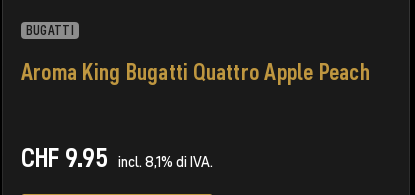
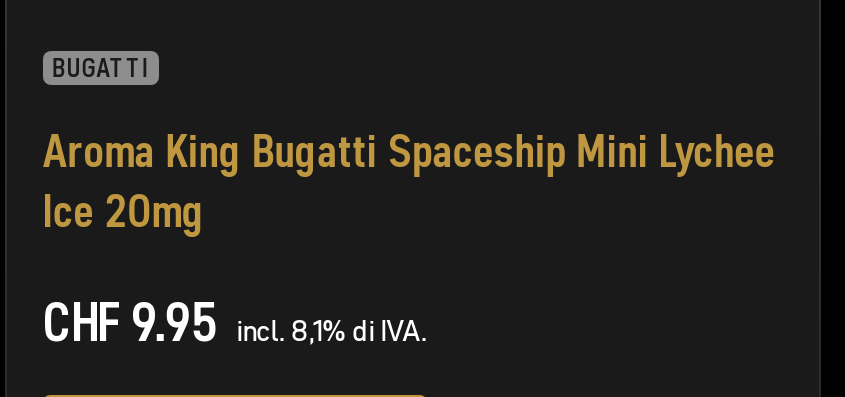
- Aroma King Bugatti Quattro Apple Peach
+ Aroma King Bugatti Spaceship Mini Lychee
+ Ice 20mg
